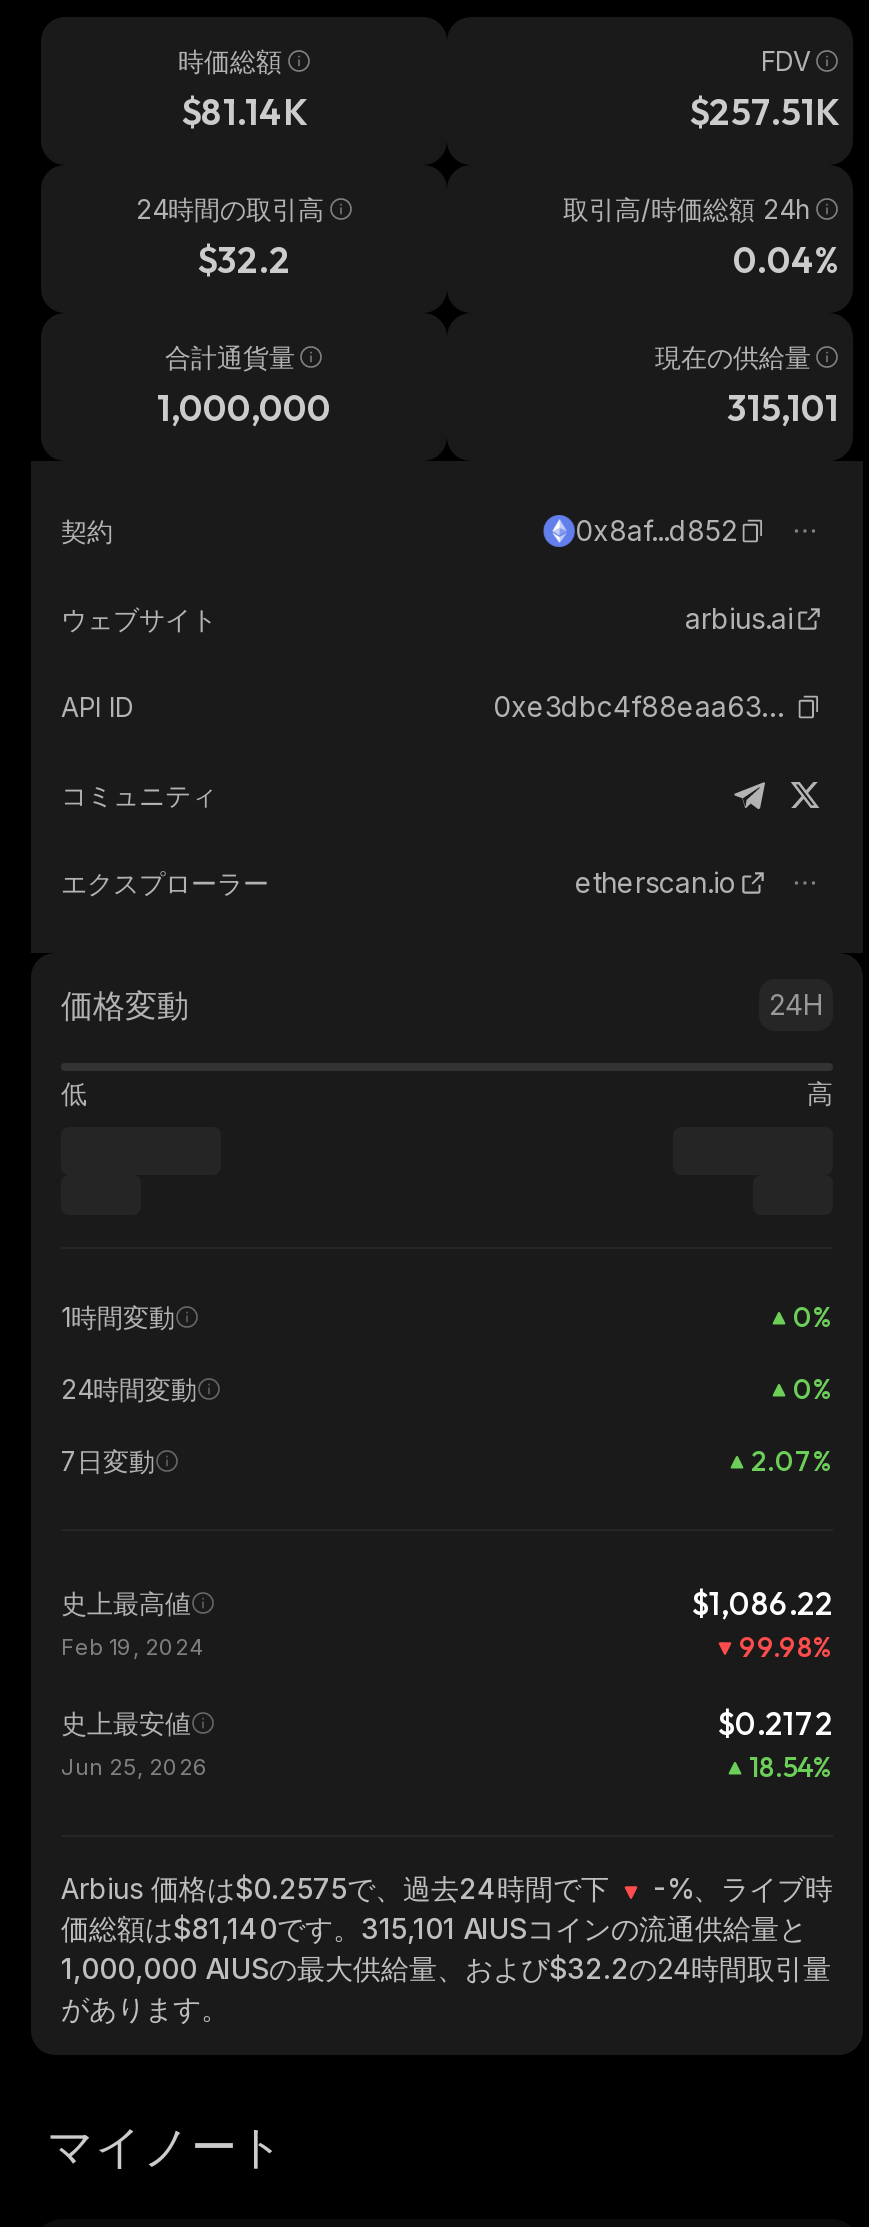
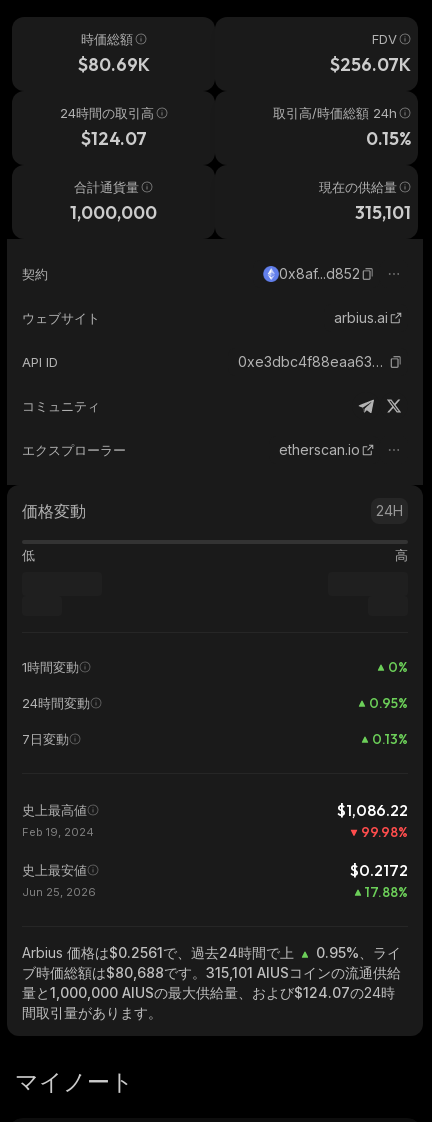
- $81.14K
+ $80.69K

- $257.51K
+ $256.07K

- $32.2
+ $124.07

- 0.04%
+ 0.15%

- 0%
+ 0.95%

- 2.07%
+ 0.13%

- 18.54%
+ 17.88%

- Arbius価格は$0.2575で、過去24時間で下
- -%、ライブ時
- 価総額は$81,140です。315,101 AIUSコインの流通供給量と
- 1,000,000 AIUSの最大供給量、および$32.2の24時間取引量
- があります。
+ Arbius価格は$0.2561で、過去24時間で上
+ 0.95%、ライ
+ ブ時価総額は$80,688です。315,101 AIUSコインの流通供給
+ 量と1,000,000 AIUSの最大供給量、および$124.07の24時
+ 間取引量があります。
